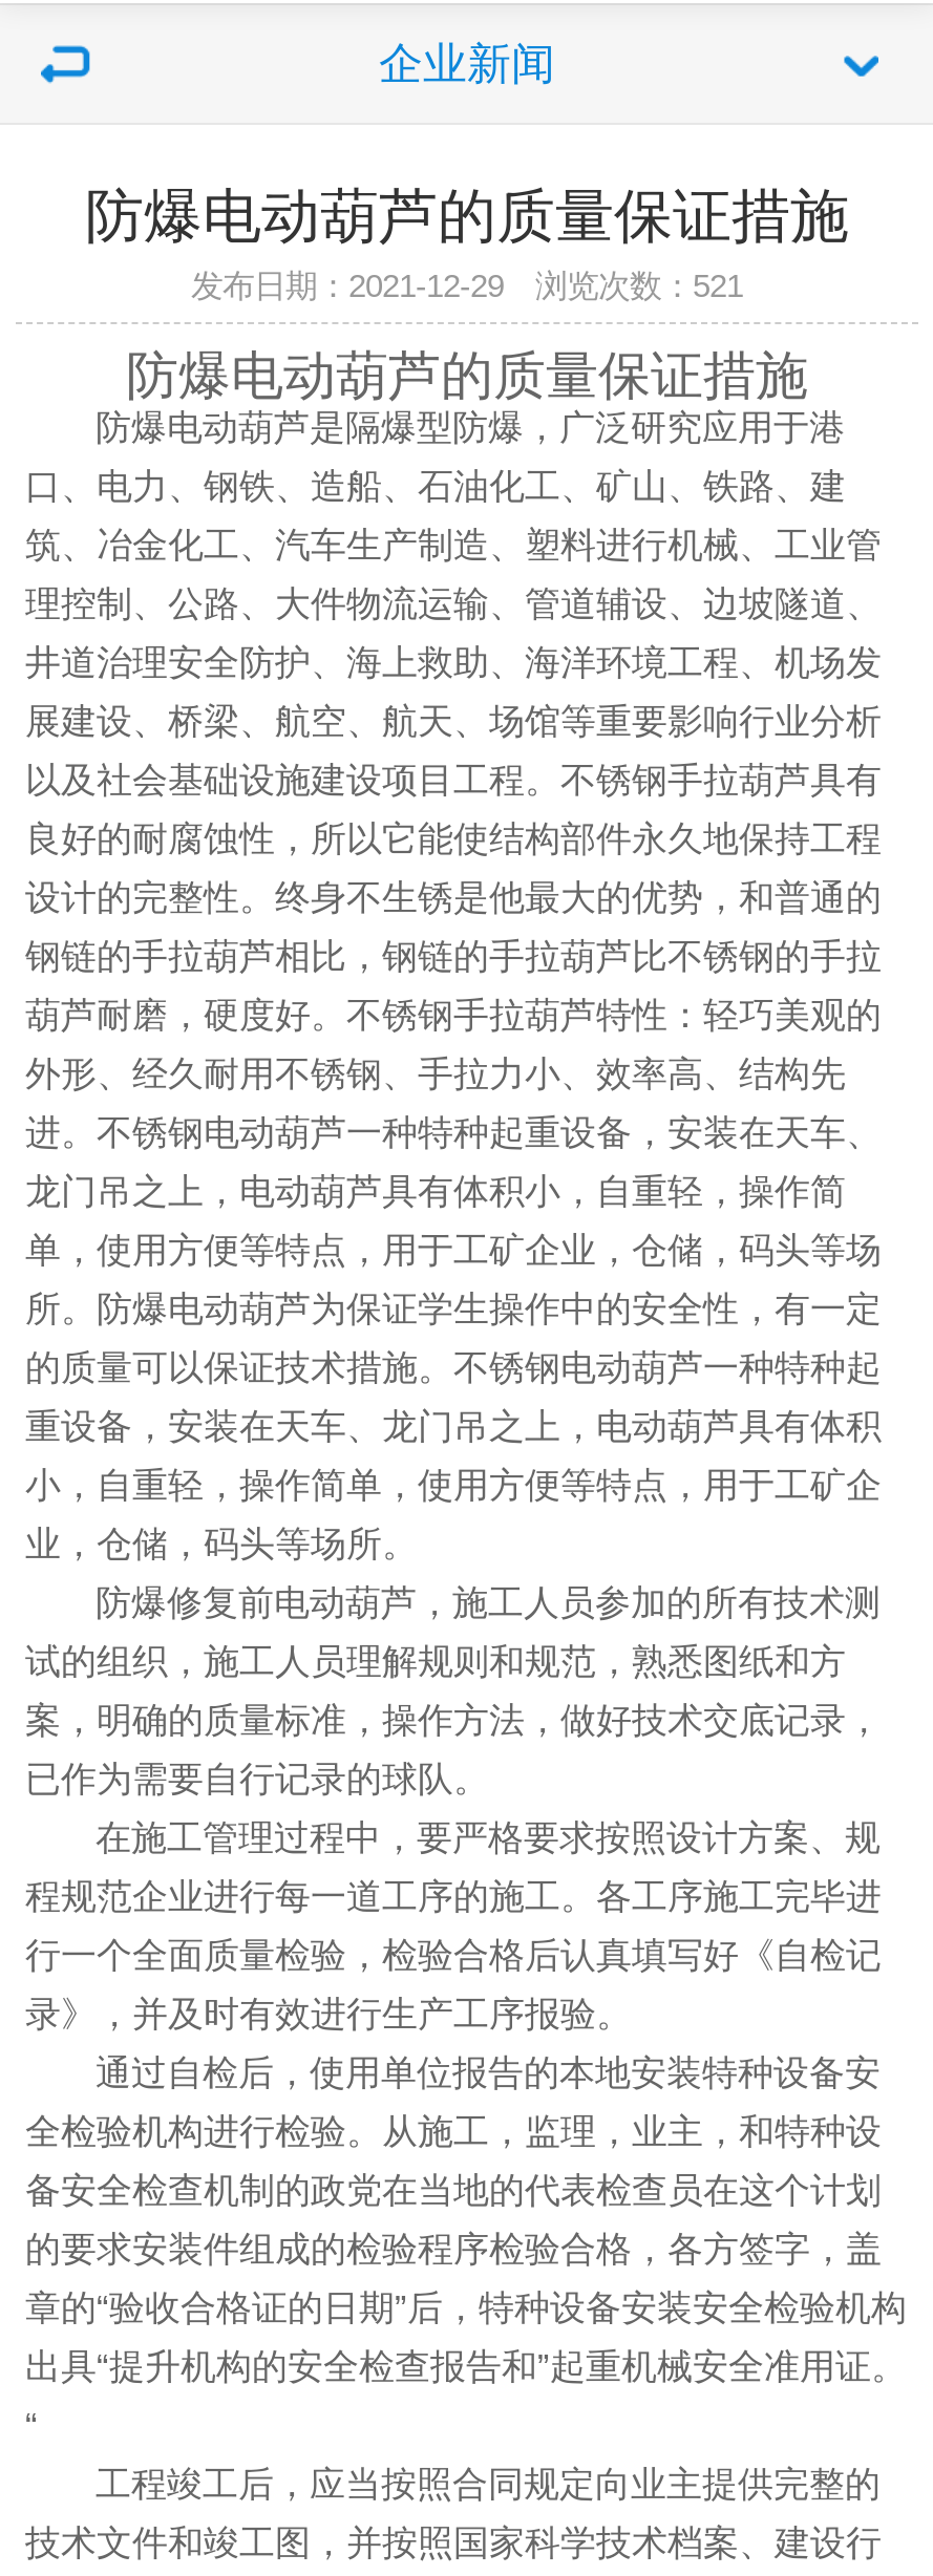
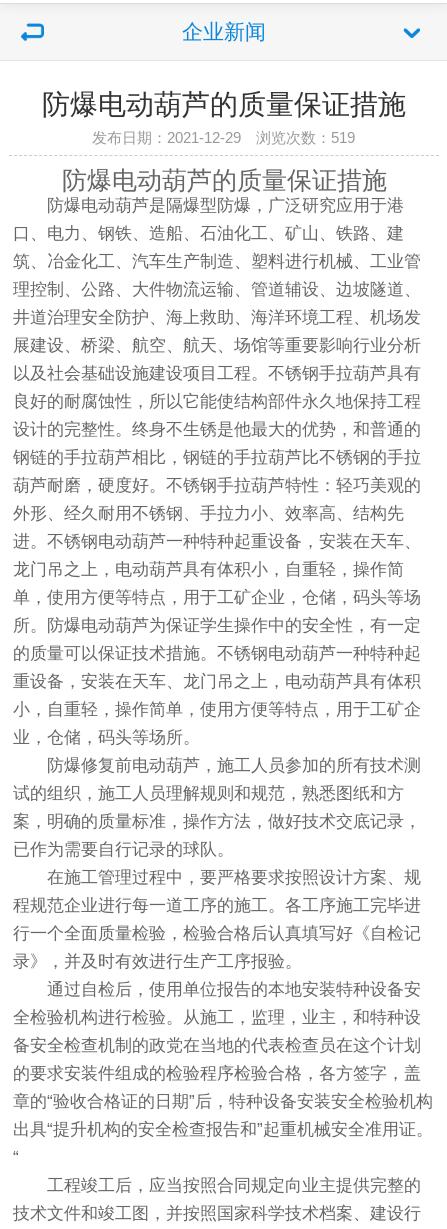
- 发布日期：2021-12-29 浏览次数：521
+ 发布日期：2021-12-29 浏览次数：519
